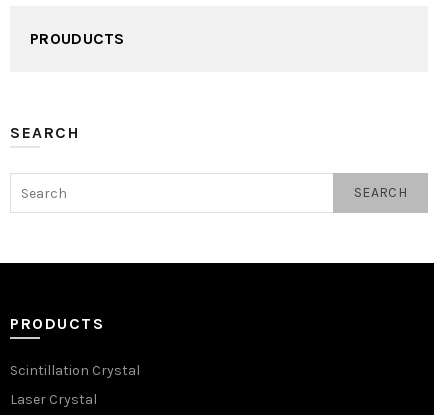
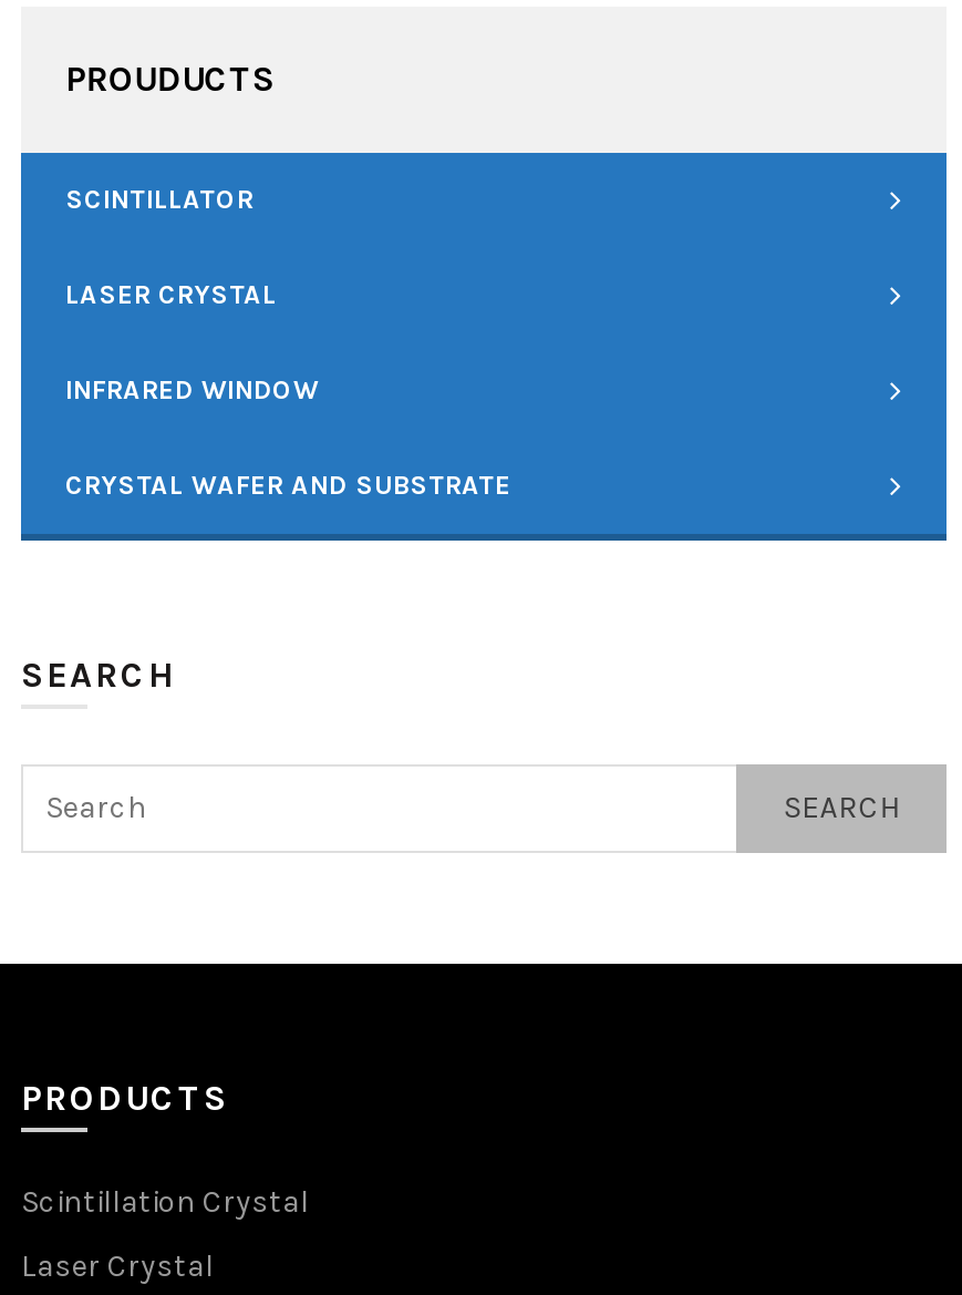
+ [image]
+ SCINTILLATOR
+ LASER CRYSTAL
+ INFRARED WINDOW
+ CRYSTAL WAFER AND SUBSTRATE
